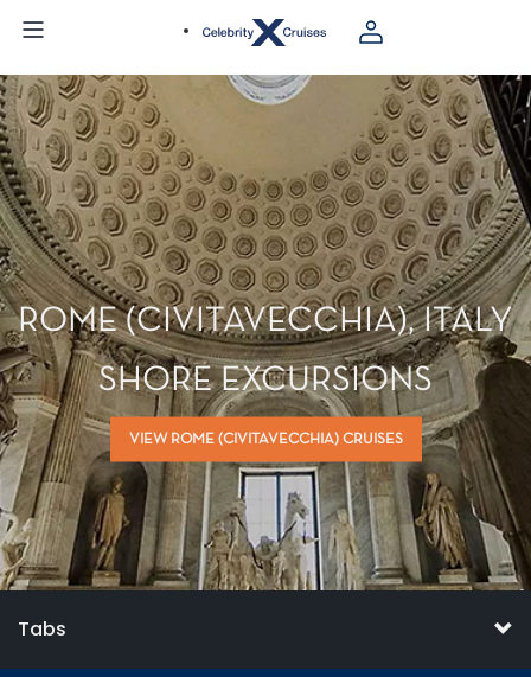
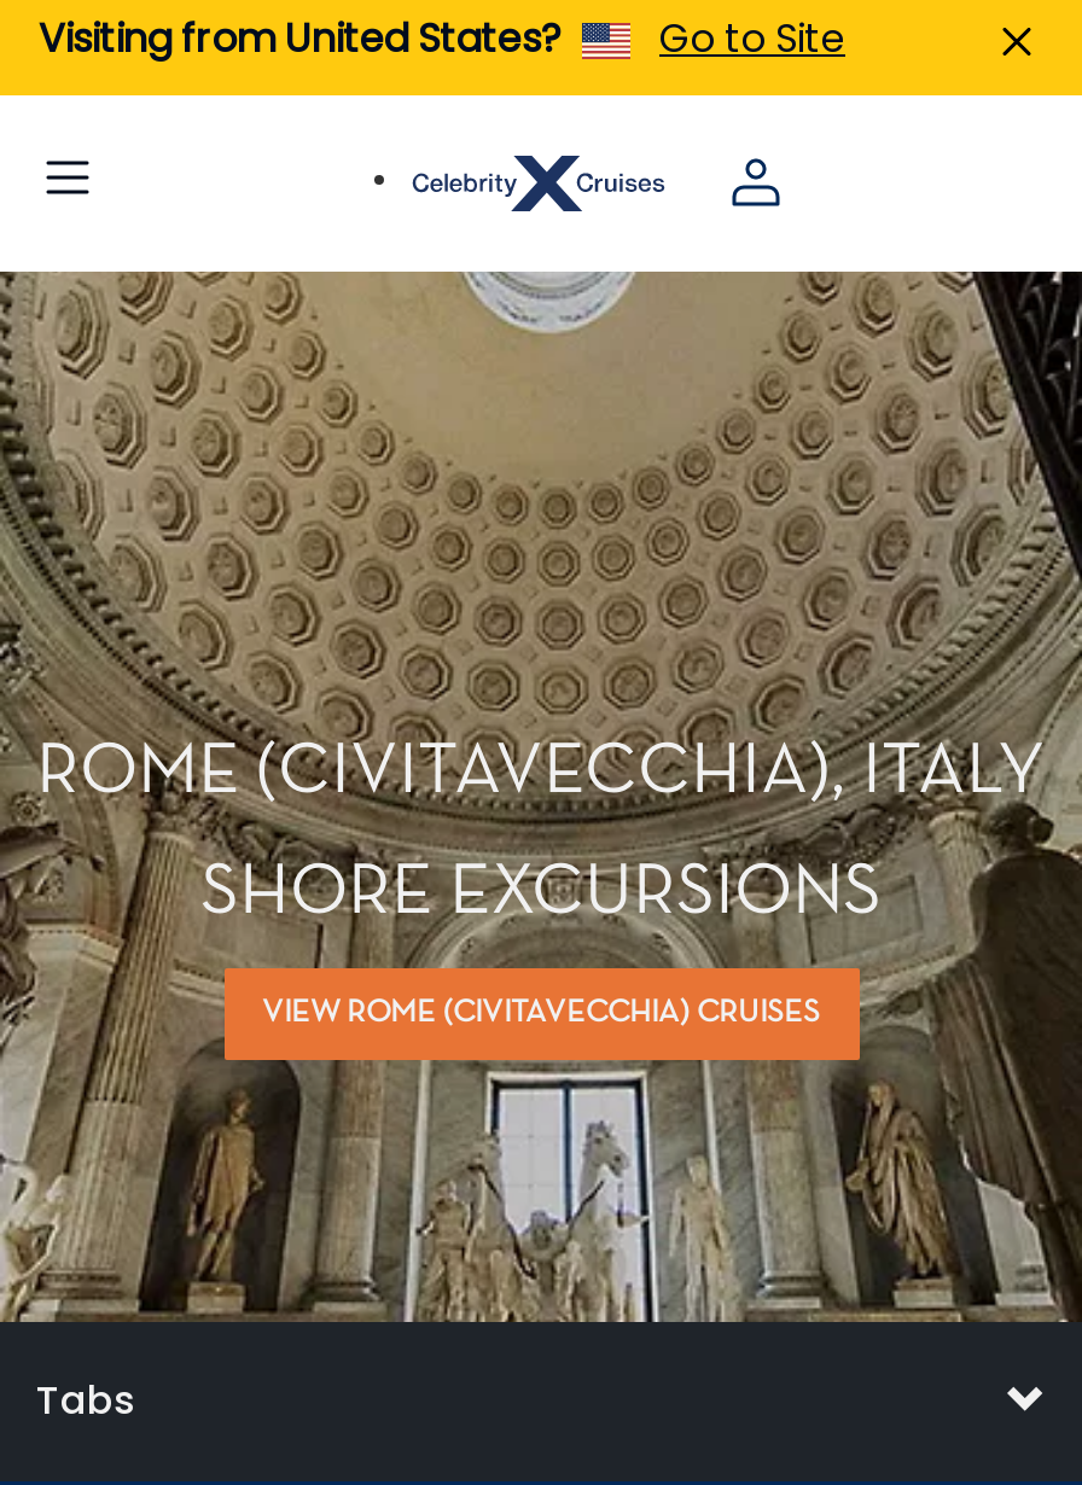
+ Visiting from United States?
+ Go to Site
